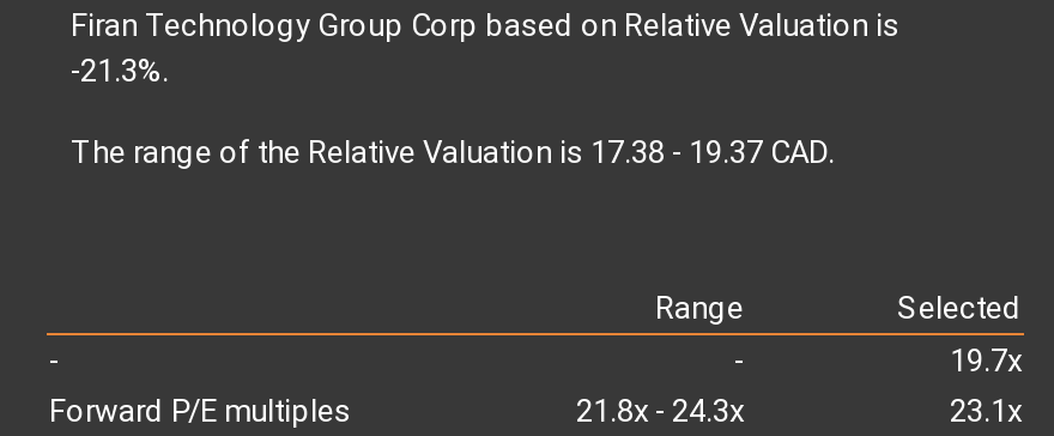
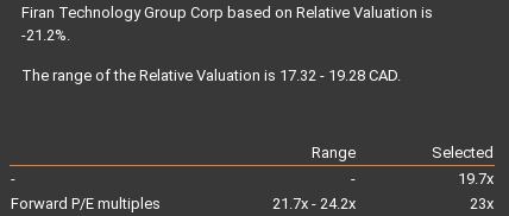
- -21.3%.
+ -21.2%.

- The range of the Relative Valuation is 17.38 - 19.37 CAD.
+ The range of the Relative Valuation is 17.32 - 19.28 CAD.

- 21.8x - 24.3x
- 23.1x
+ 21.7x - 24.2x
+ 23x
